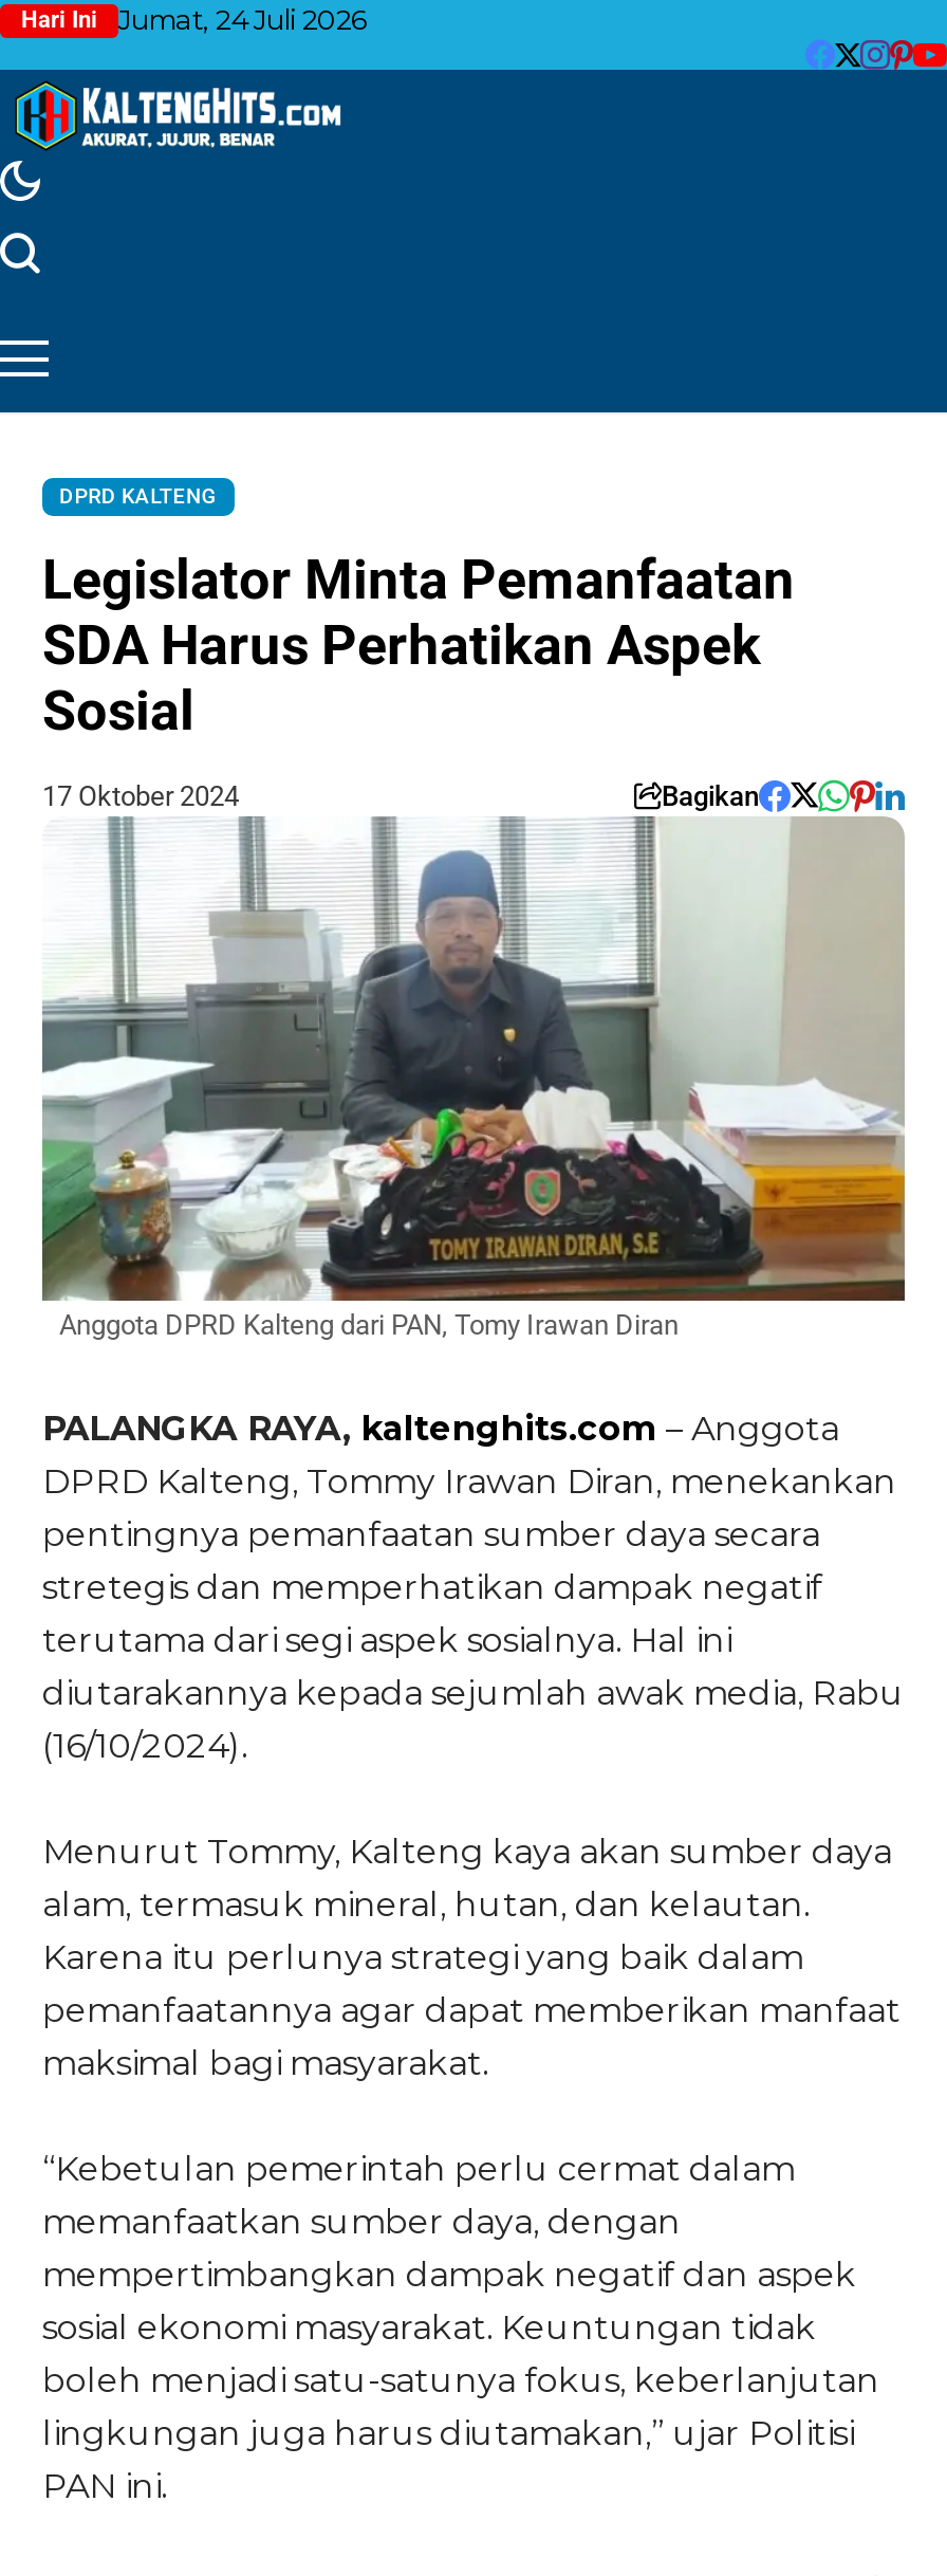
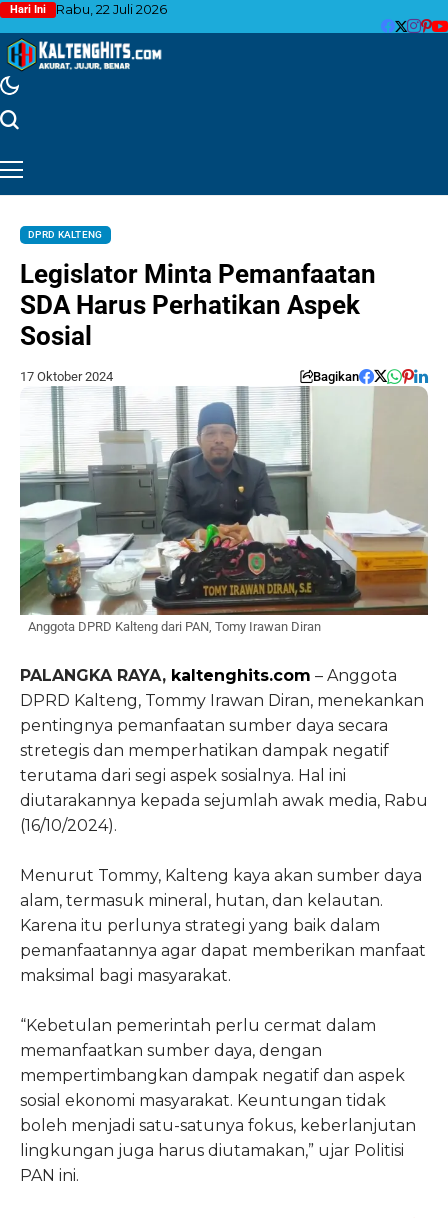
- Hari Ini Jumat, 24 Juli 2026
+ Hari Ini Rabu, 22 Juli 2026
